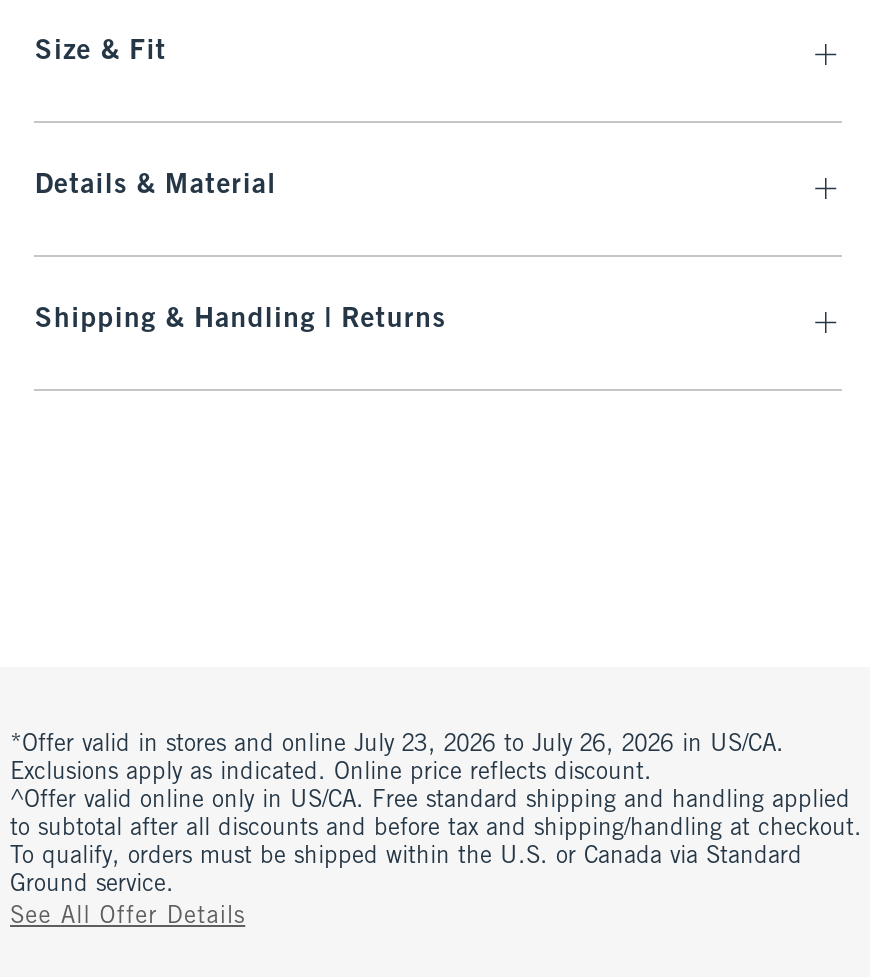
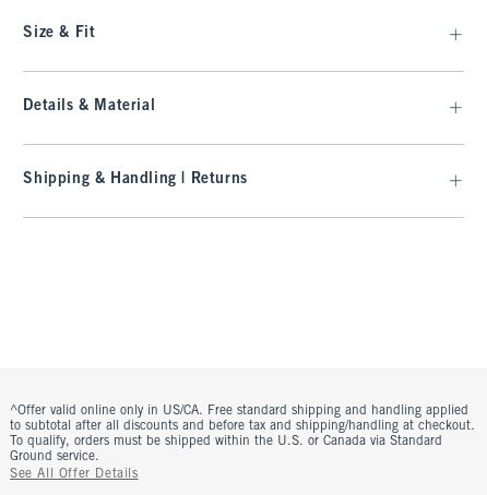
- *Offer valid in stores and online July 23, 2026 to July 26, 2026 in US/CA.
- Exclusions apply as indicated. Online price reflects discount.
